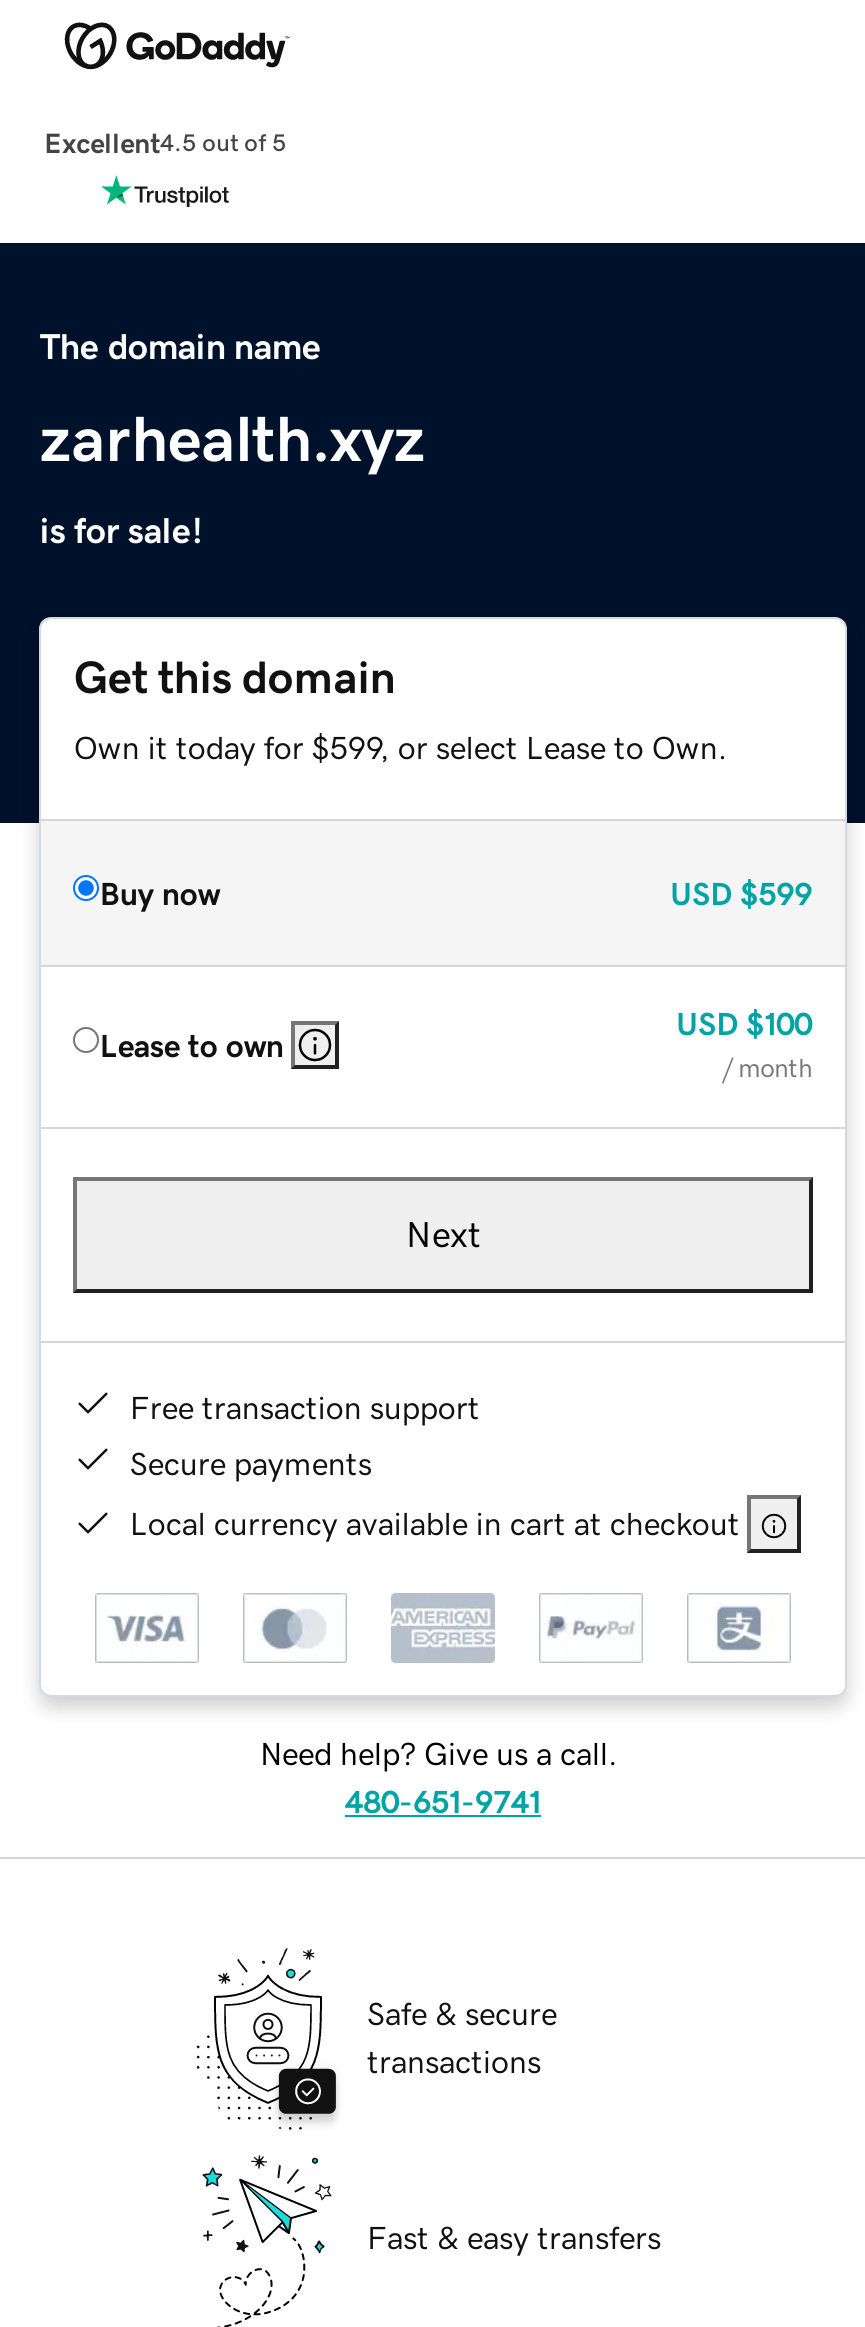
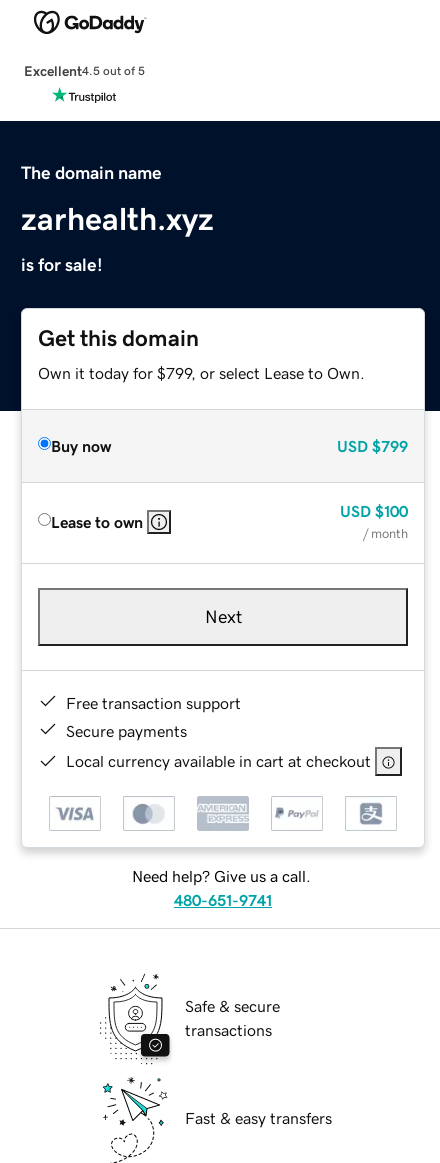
- Own it today for $599, or select Lease to Own.
+ Own it today for $799, or select Lease to Own.

- USD $599
+ USD $799
